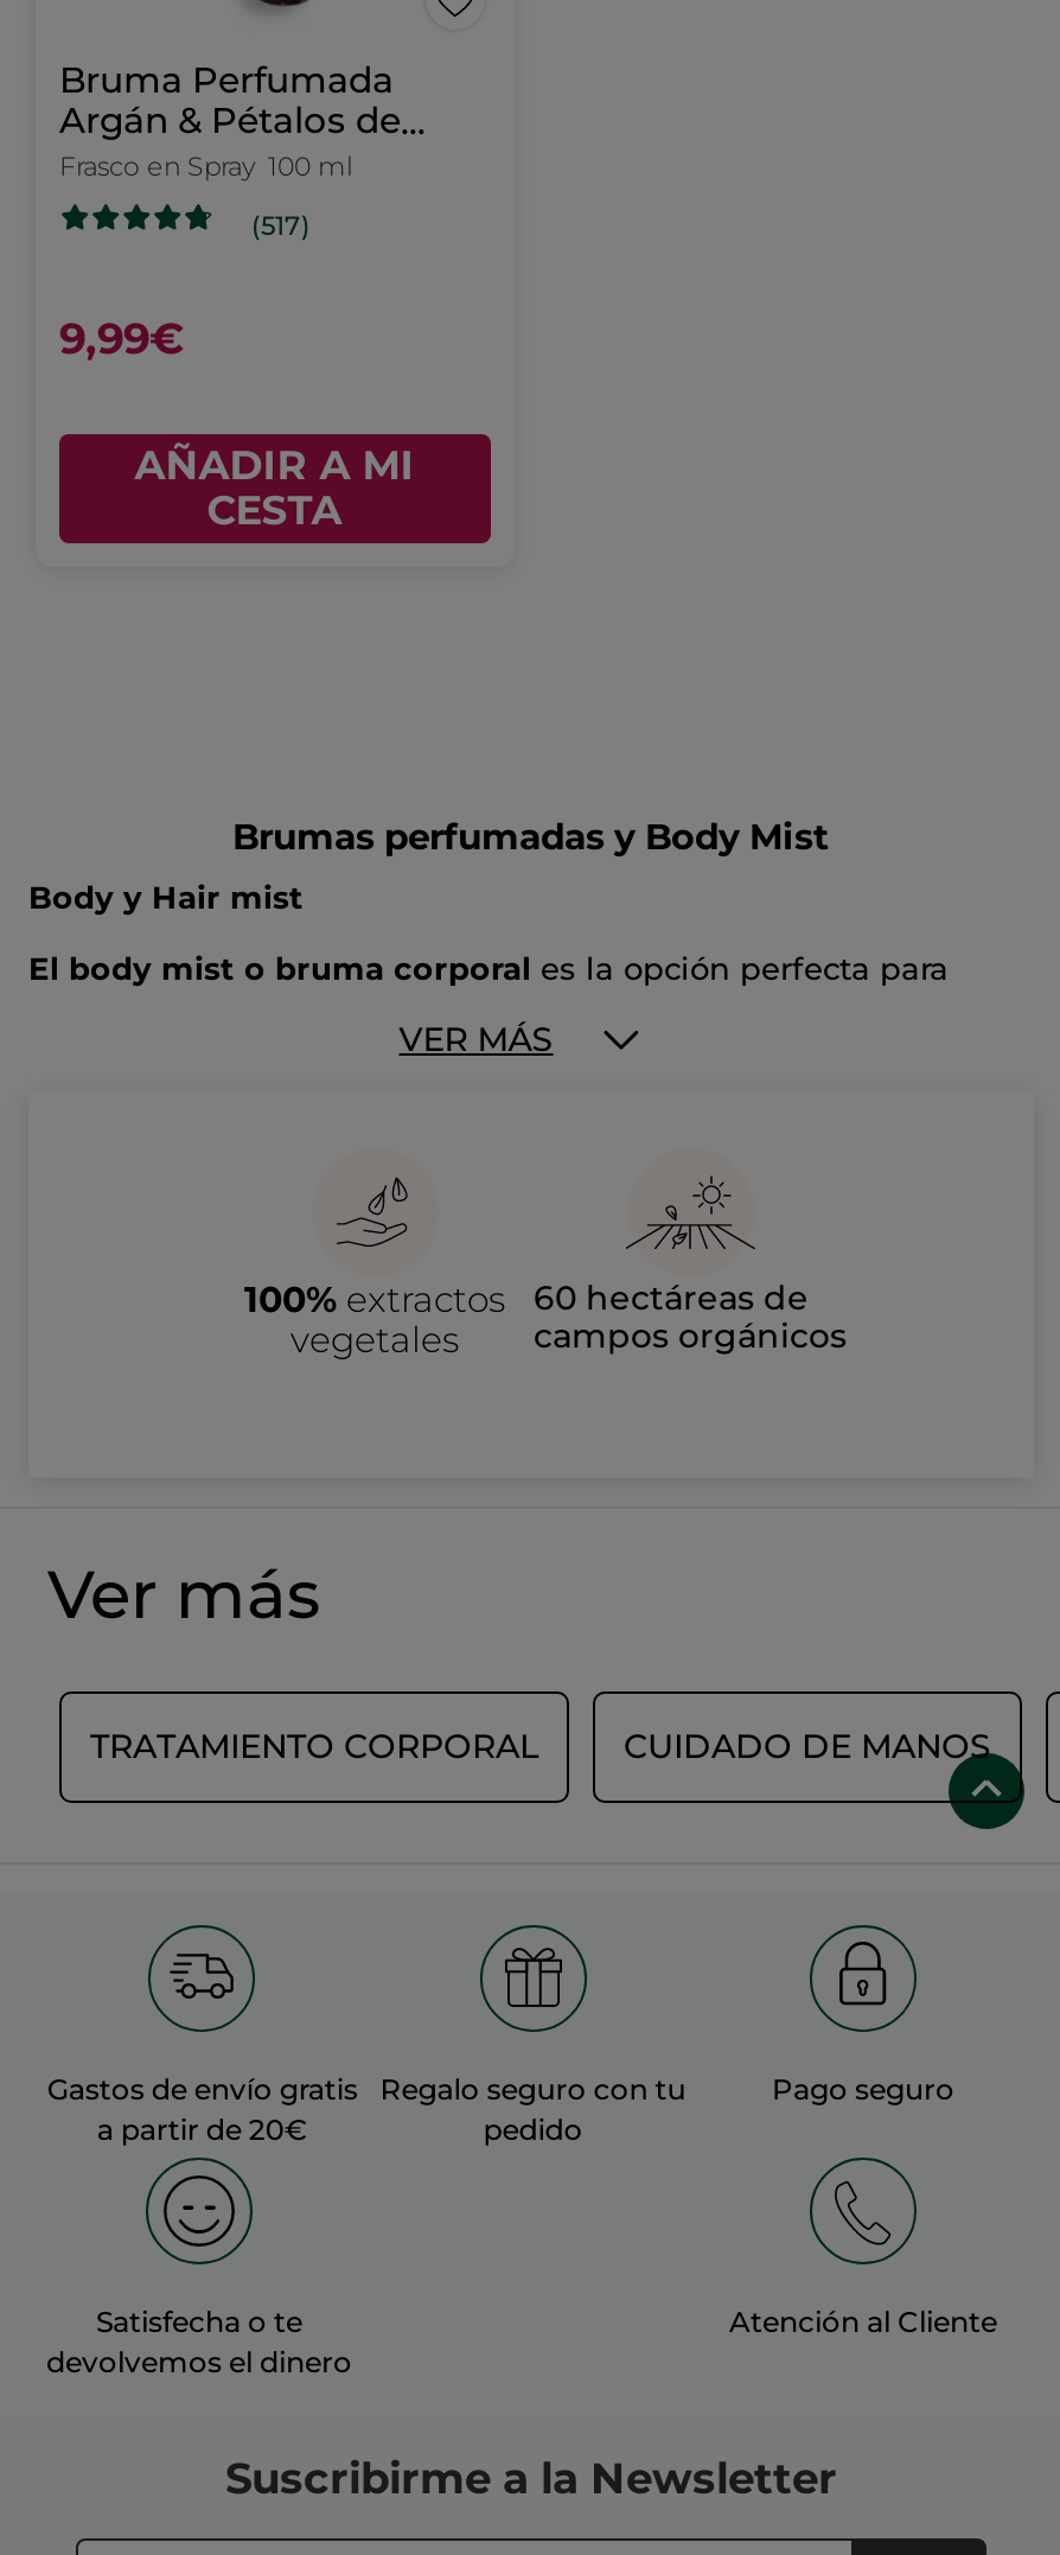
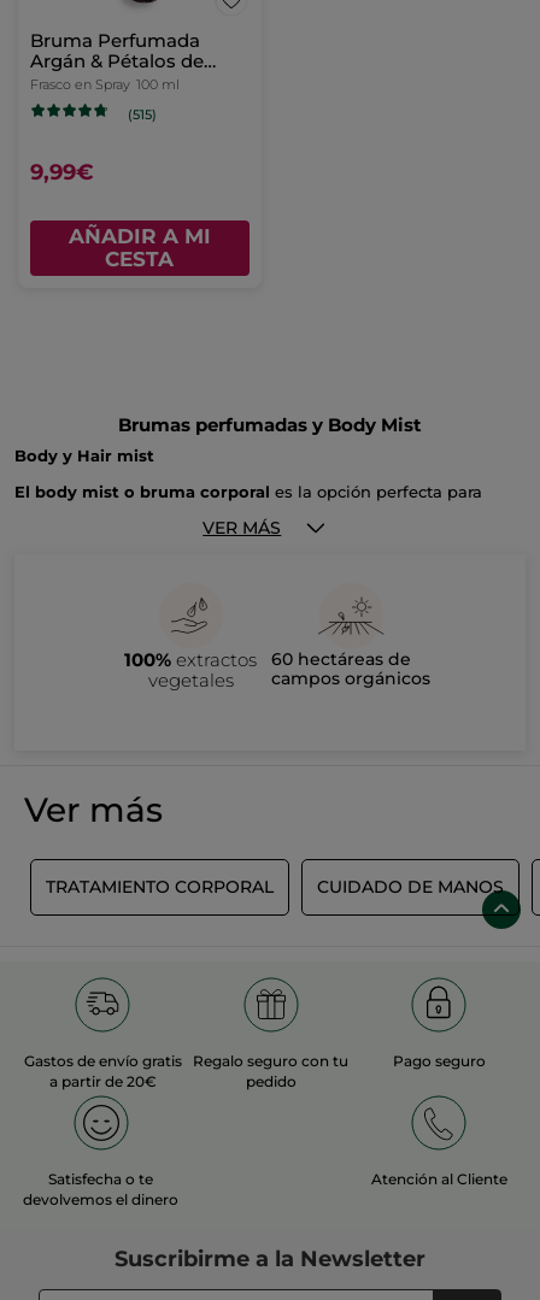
- (517)
+ (515)
